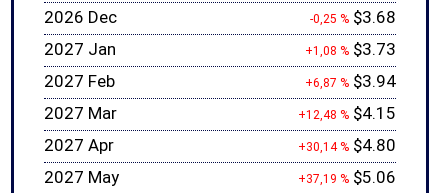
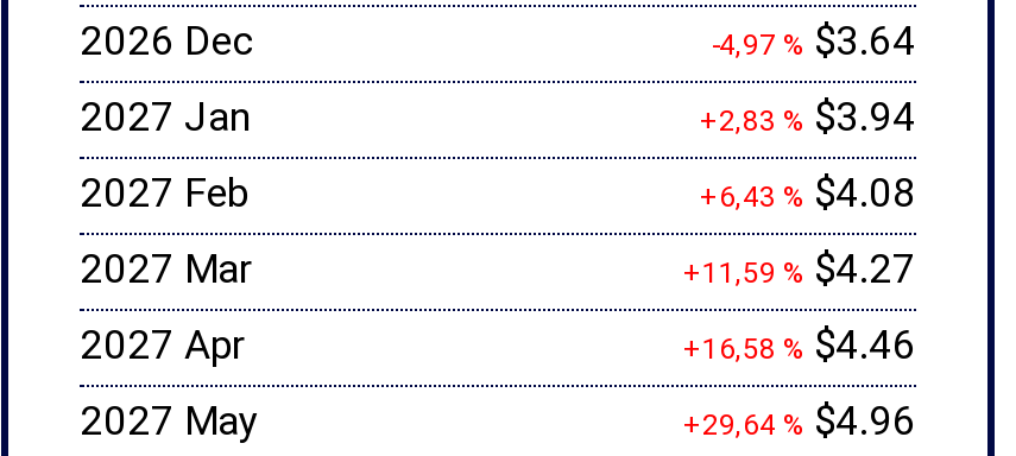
- -0,25 % $3.68
+ -4,97 % $3.64

- +1,08 % $3.73
+ +2,83 % $3.94

- +6,87 % $3.94
+ +6,43 % $4.08

- +12,48 % $4.15
+ +11,59 % $4.27

- +30,14 % $4.80
+ +16,58 % $4.46

- +37,19 % $5.06
+ +29,64 % $4.96
